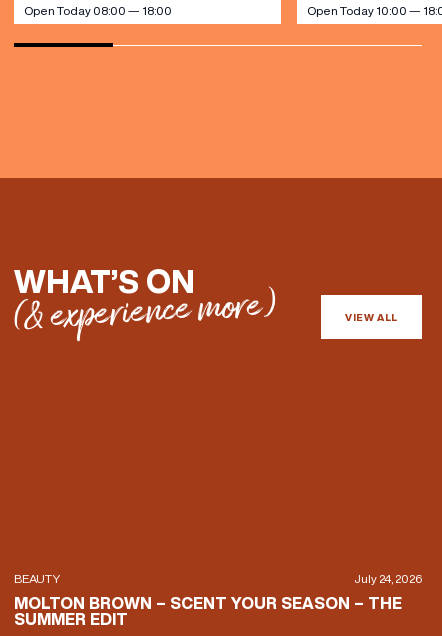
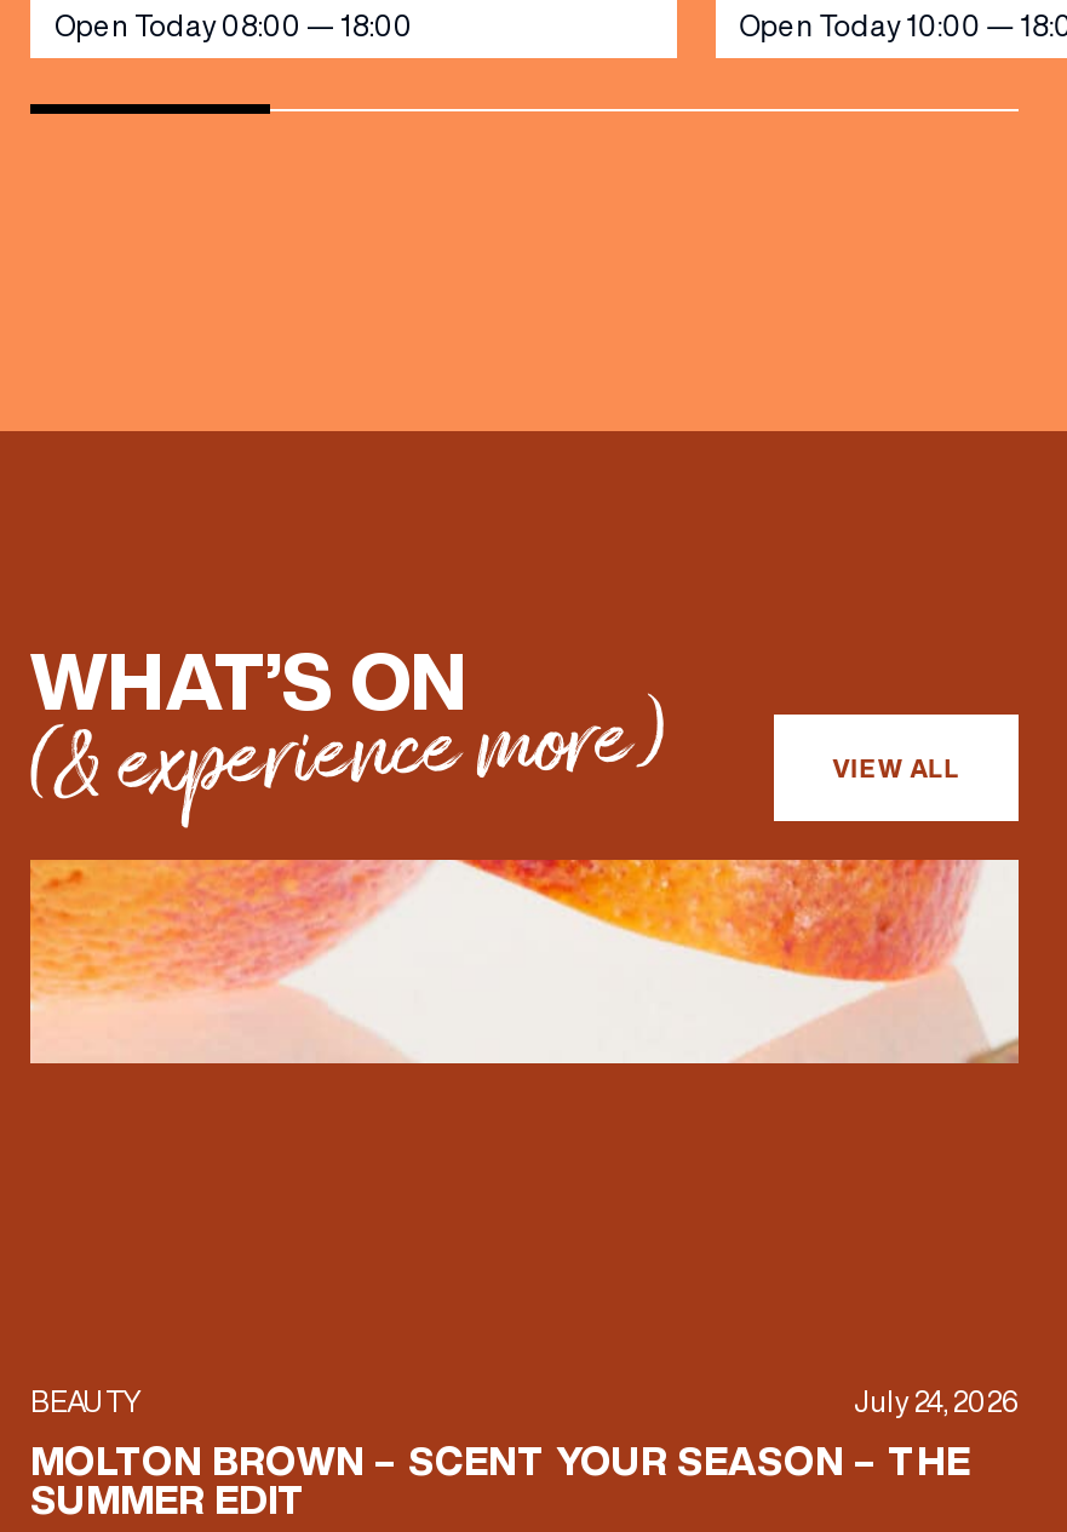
+ [image]
